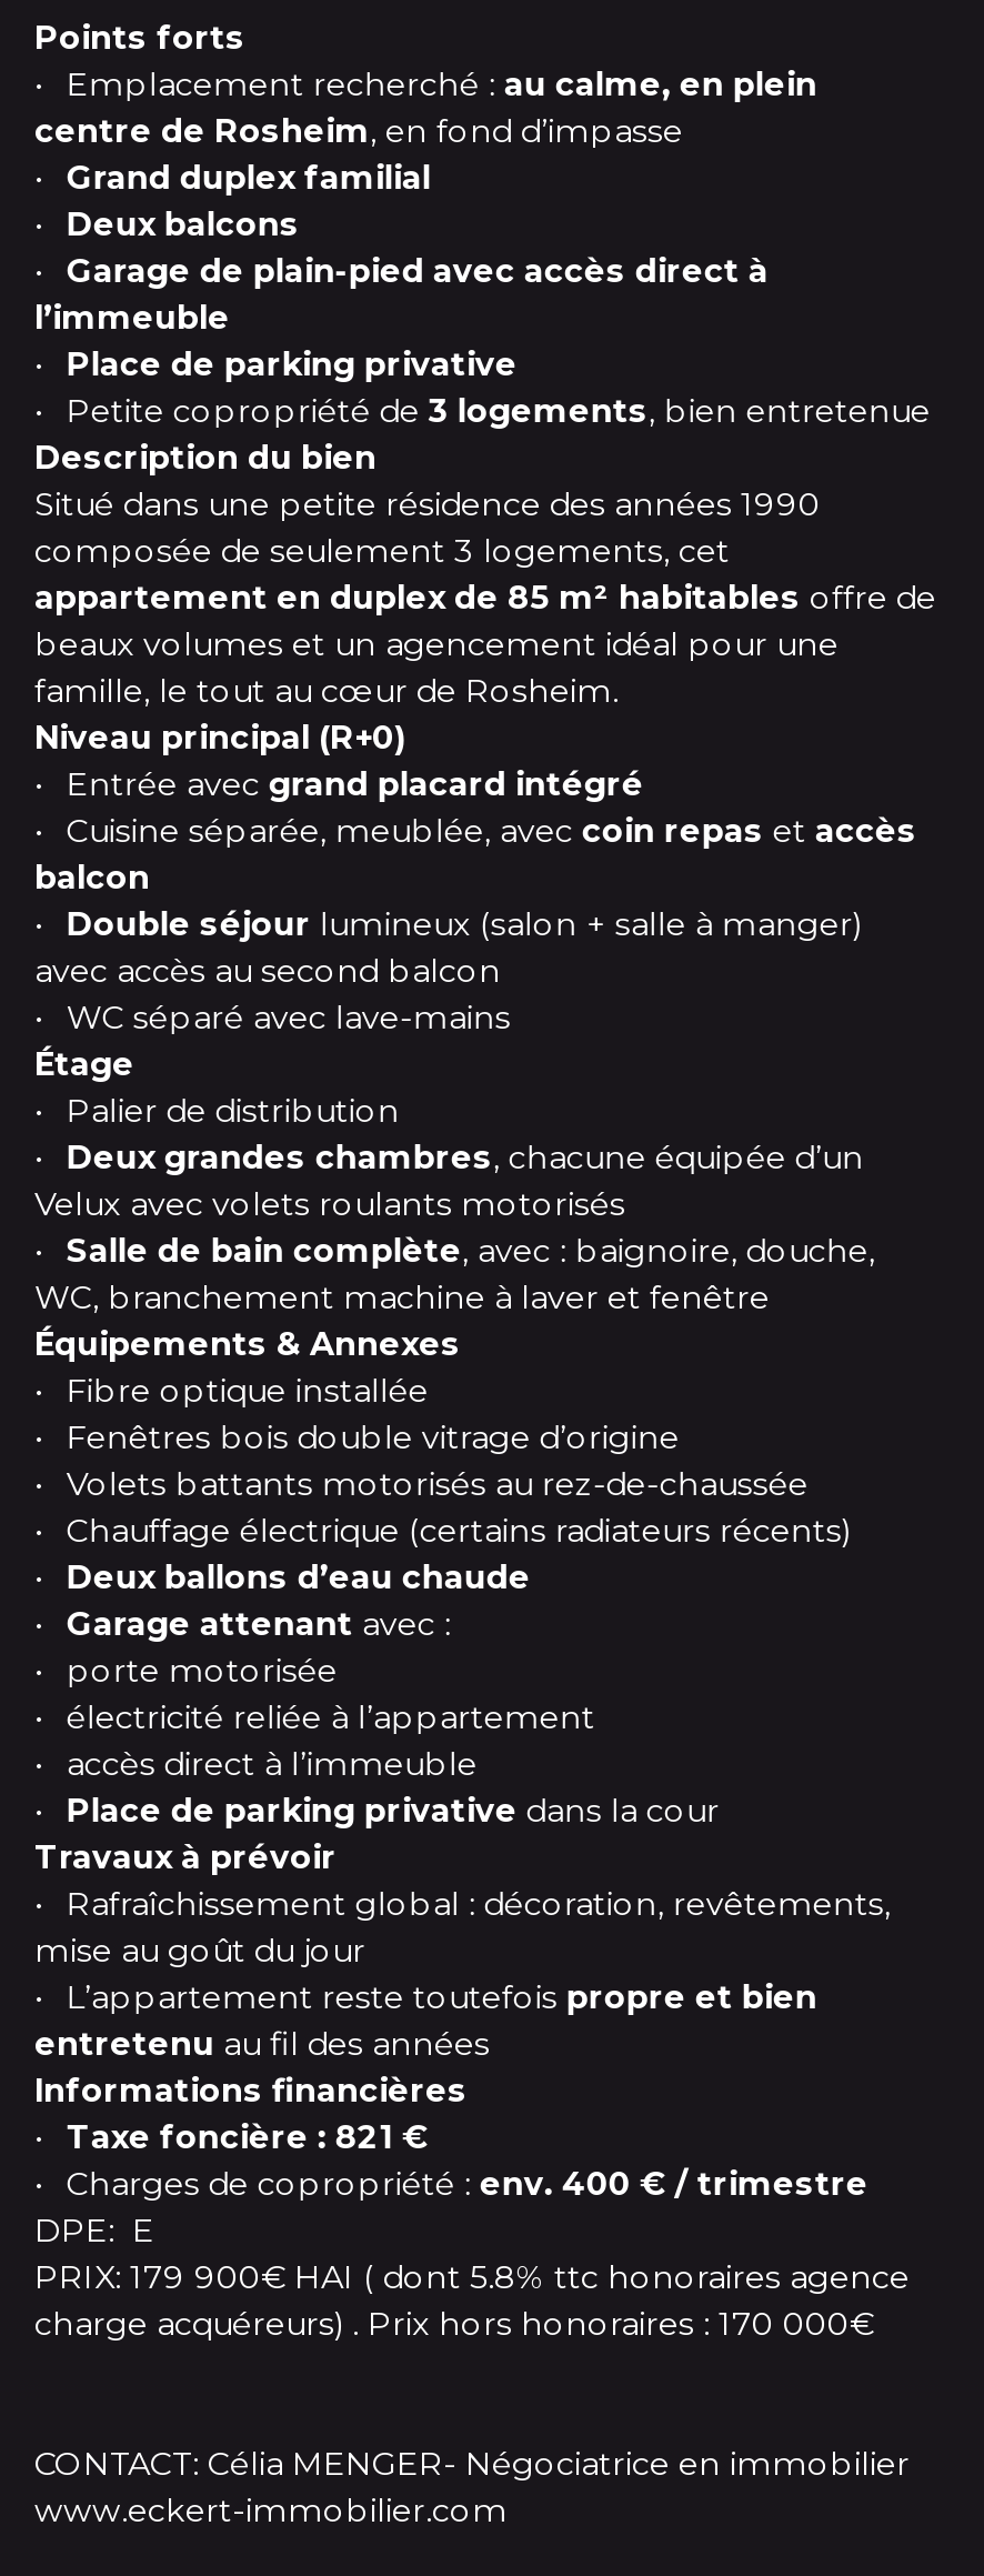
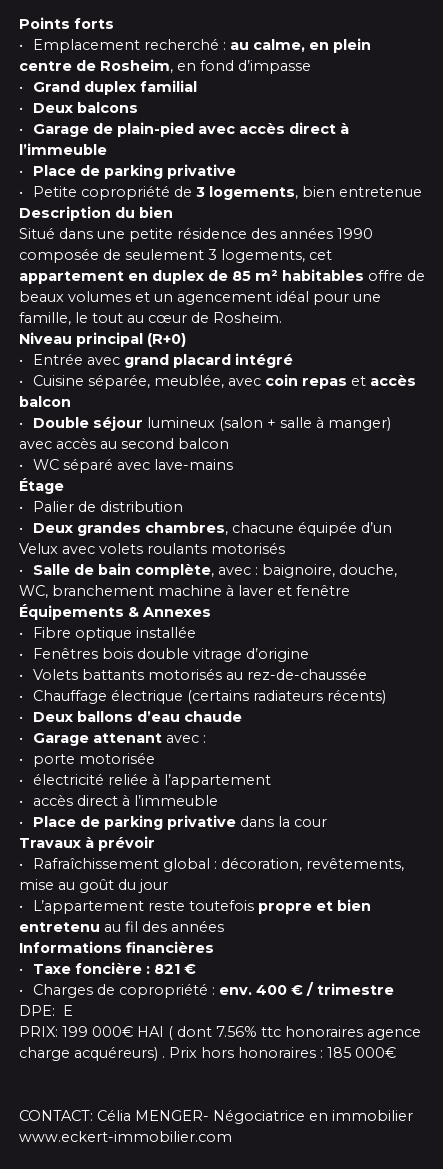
- PRIX: 179 900€ HAI ( dont 5.8% ttc honoraires agence
+ PRIX: 199 000€ HAI ( dont 7.56% ttc honoraires agence

- charge acquéreurs) . Prix hors honoraires : 170 000€
+ charge acquéreurs) . Prix hors honoraires : 185 000€
